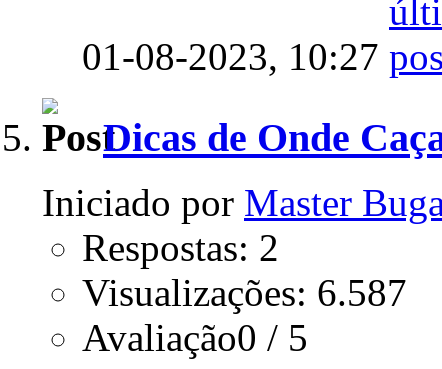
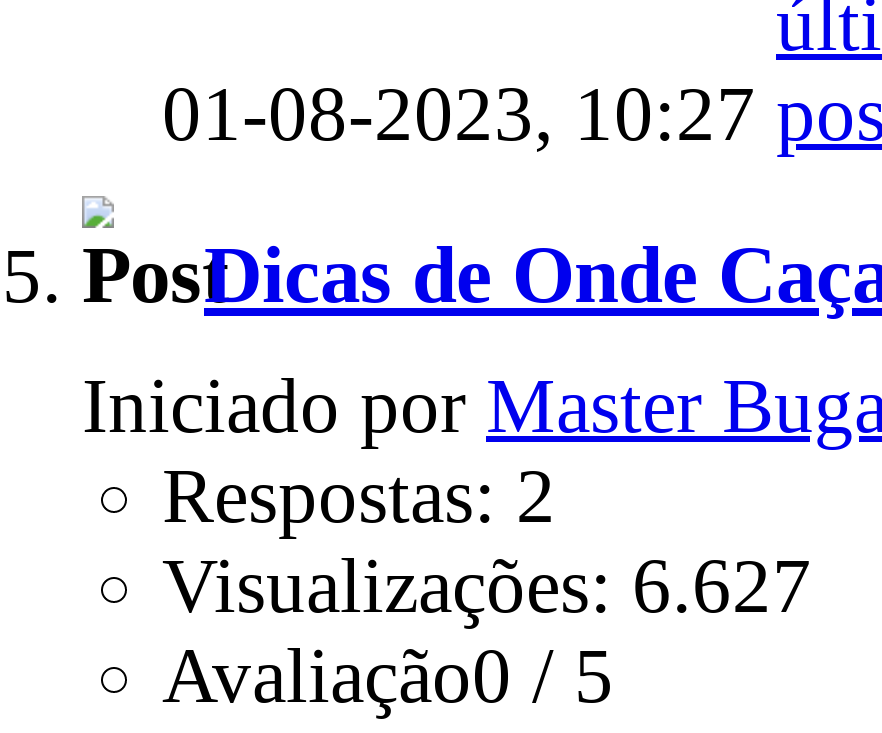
- Visualizações: 6.587
+ Visualizações: 6.627
